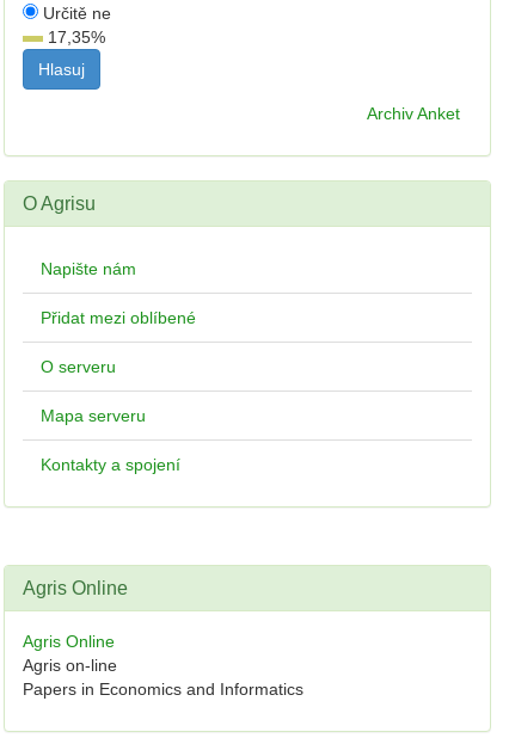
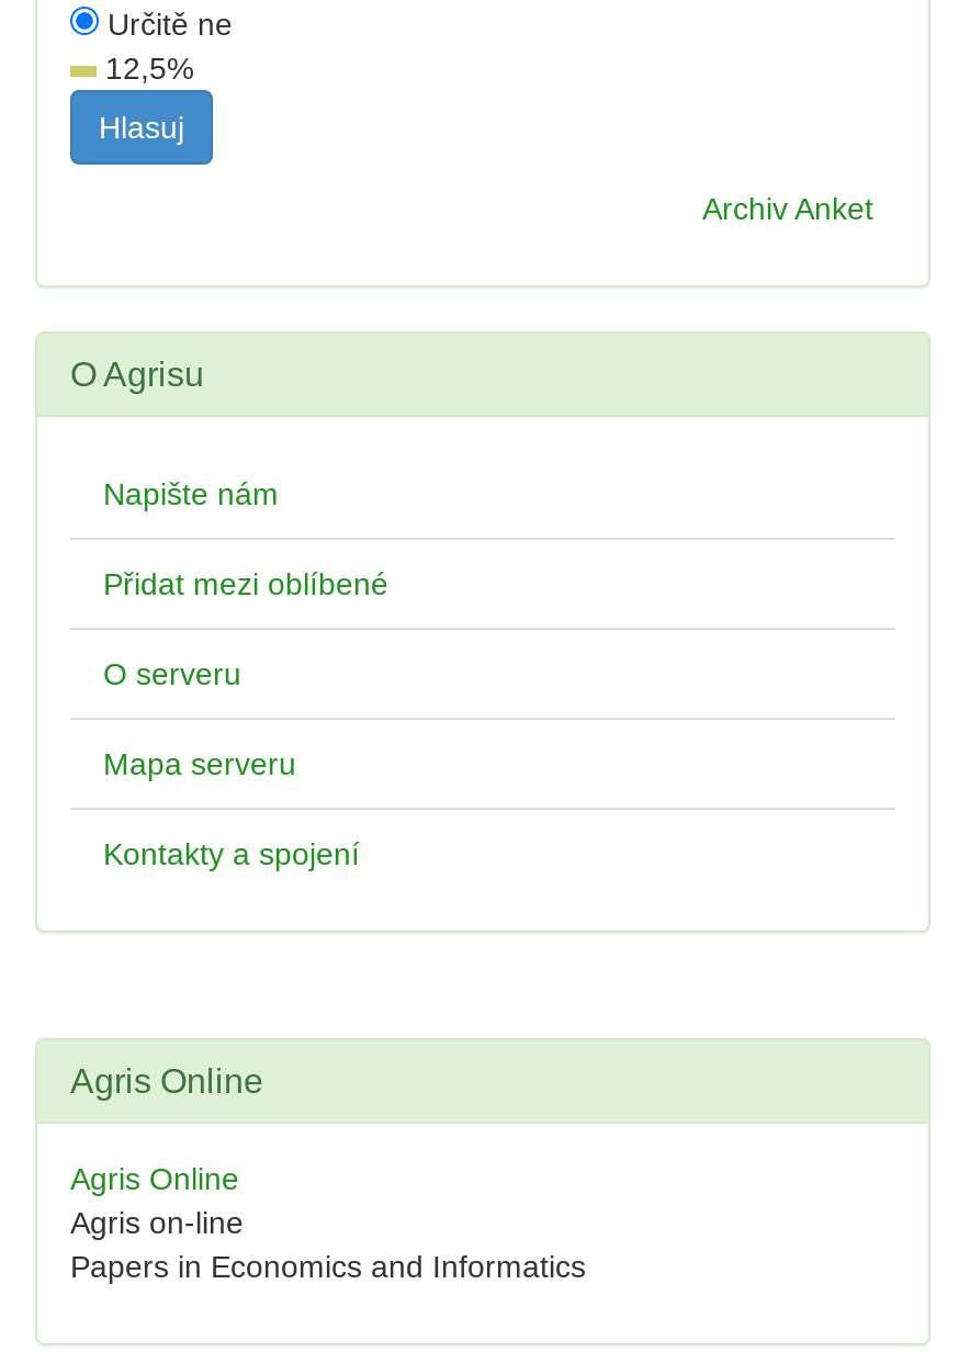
- 17,35%
+ 12,5%
